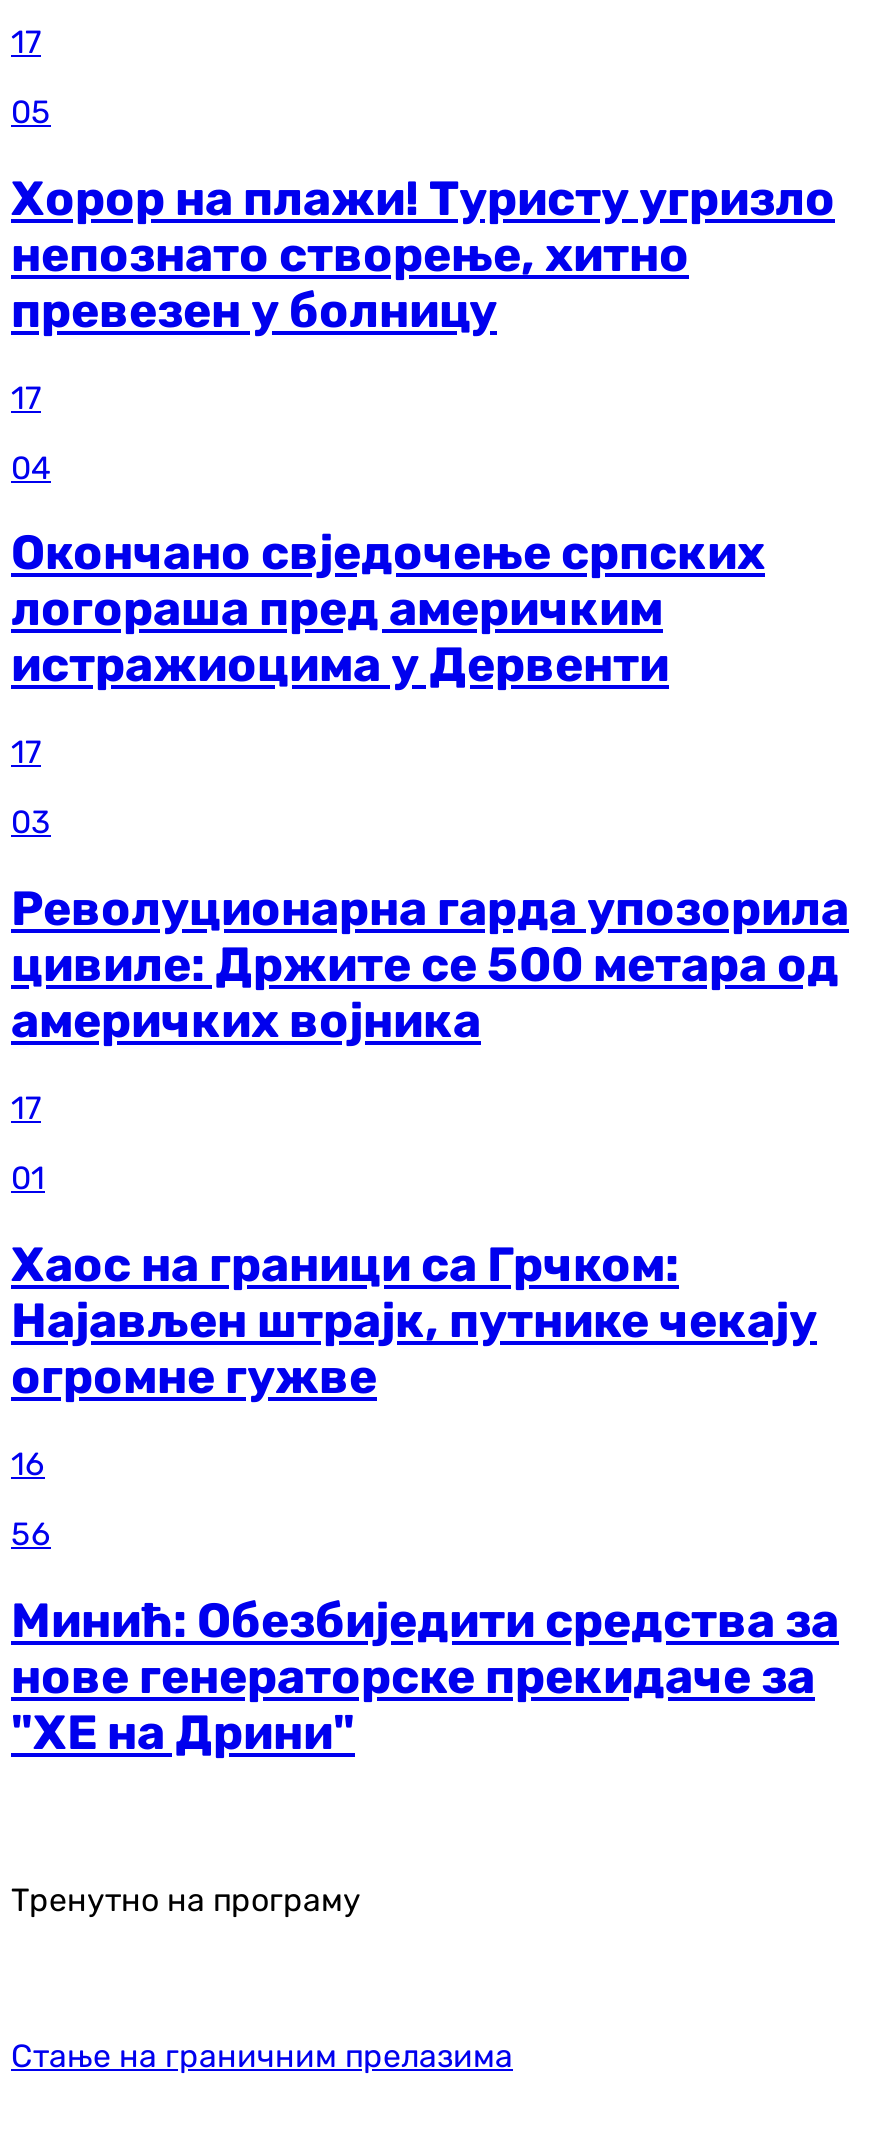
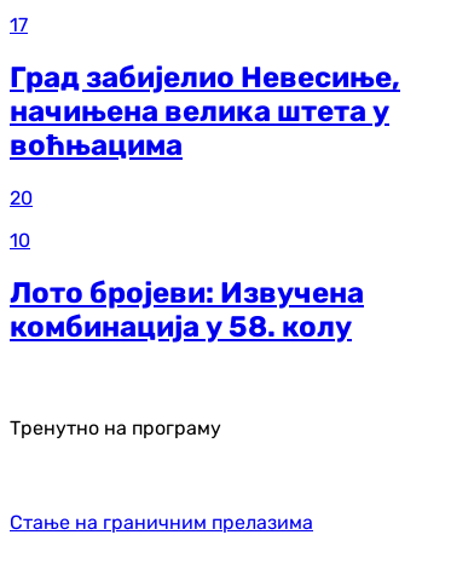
- 05
- Хорор на плажи! Туристу угризло
- непознато створење, хитно
- превезен у болницу
- 17
- 04
- Окончано свједочење српских
- логораша пред америчким
- истражиоцима у Дервенти
- 17
- 03
- Револуционарна гарда упозорила
- цивиле: Држите се 500 метара од
- америчких војника
- 17
- 01
- Хаос на граници са Грчком:
- Најављен штрајк, путнике чекају
- огромне гужве
- 16
- 56
- Минић: Обезбиједити средства за
- нове генераторске прекидаче за
- "ХE на Дрини"
+ Град забијелио Невесиње,
+ начињена велика штета у
+ воћњацима
+ 20
+ 10
+ Лото бројеви: Извучена
+ комбинација у 58. колу
